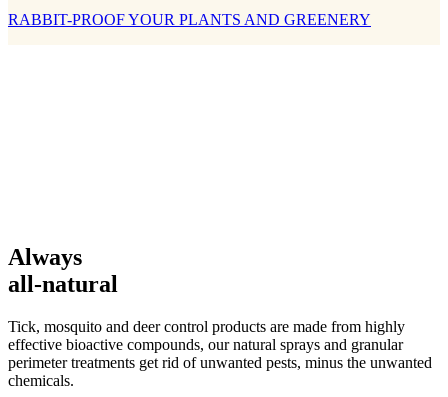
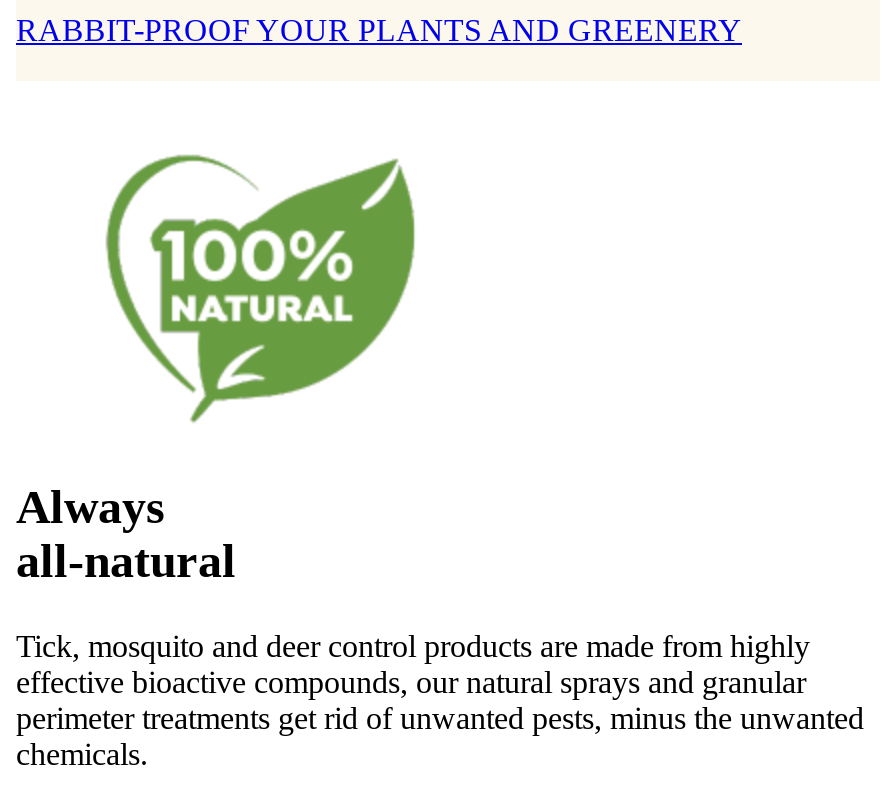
+ [image]
